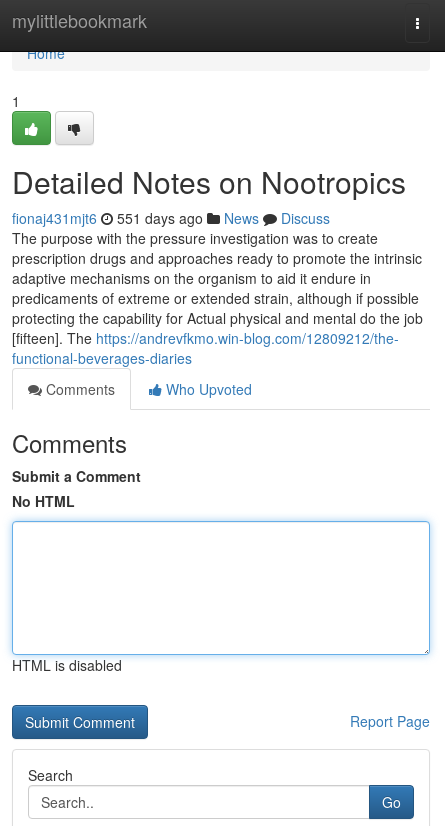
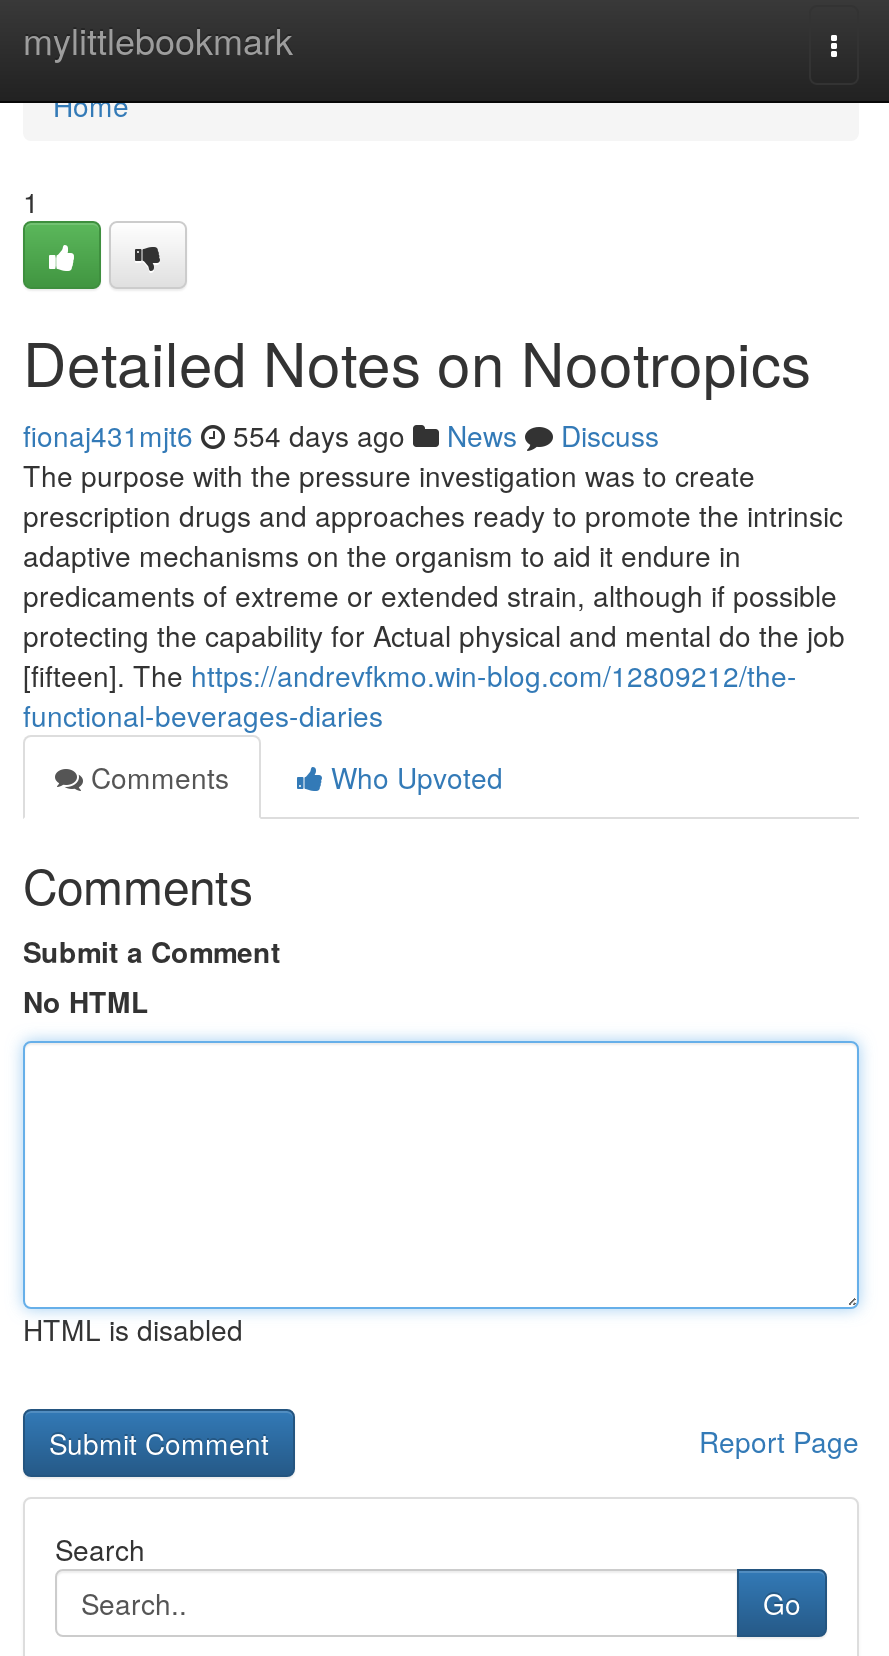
- fionaj431mjt6 551 days ago News Discuss
+ fionaj431mjt6 554 days ago News Discuss
